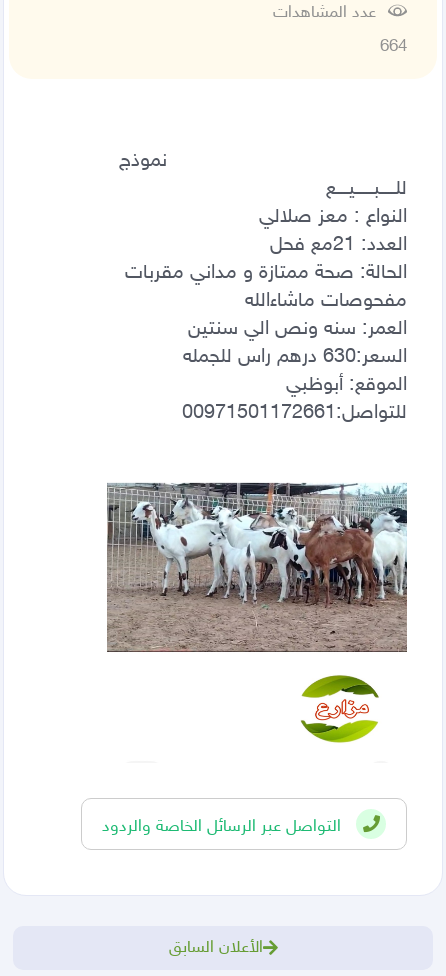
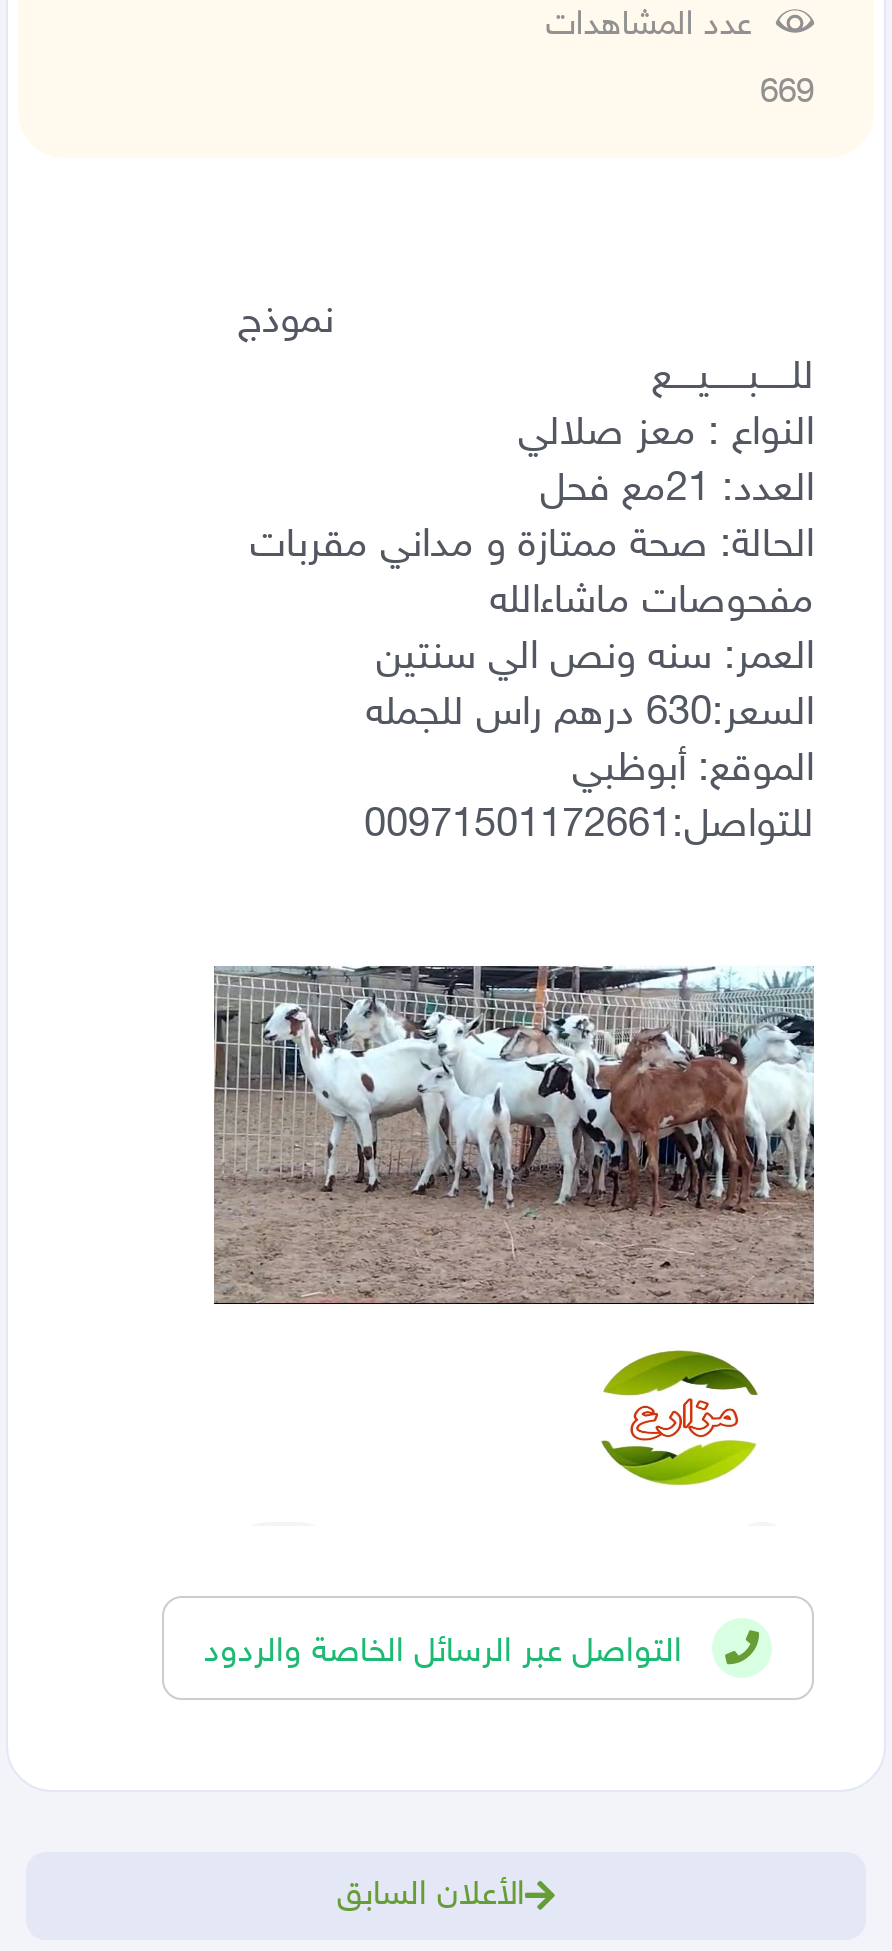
- 664
+ 669
